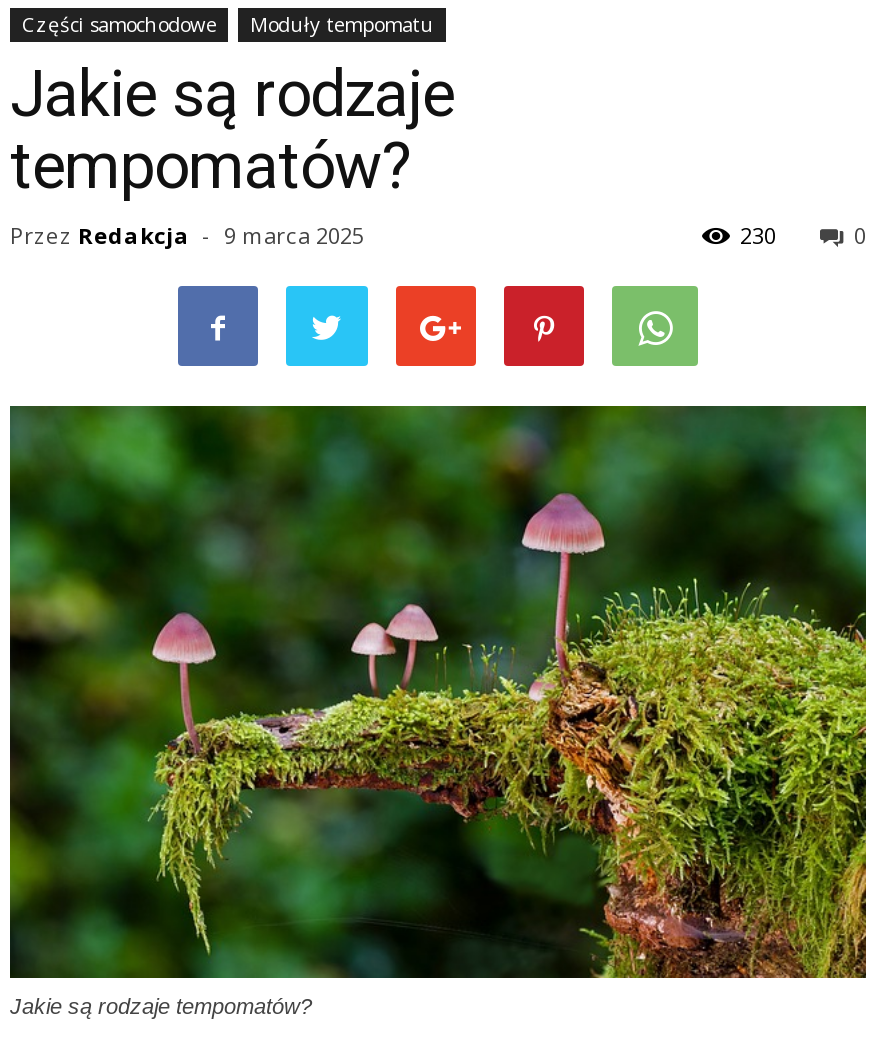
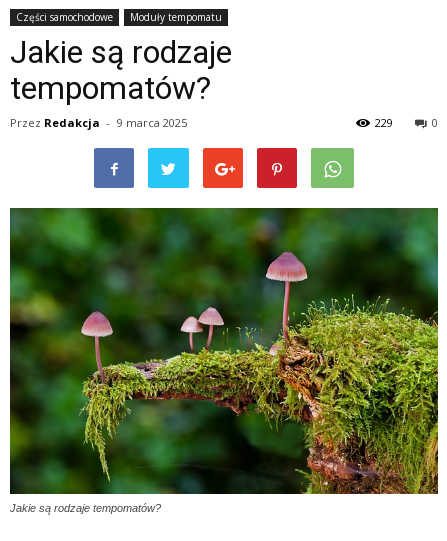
- 230
+ 229
